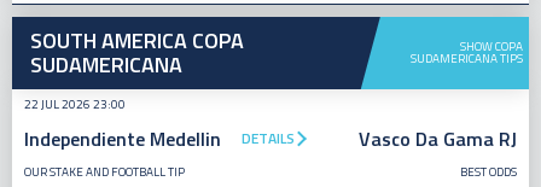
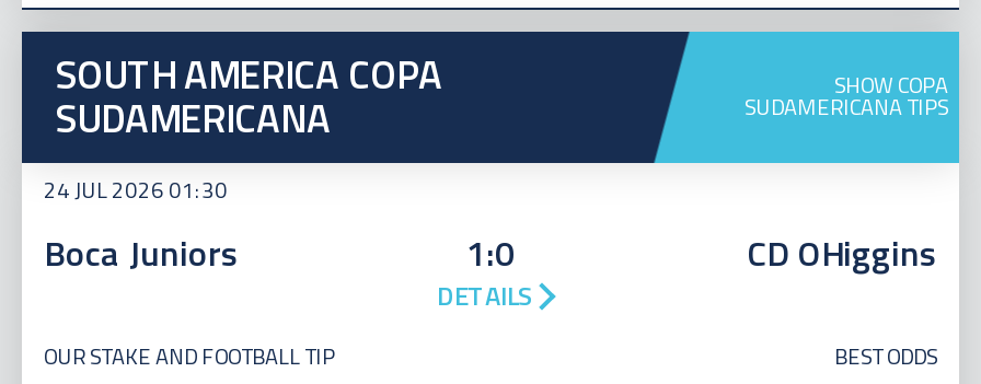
- 22 JUL 2026 23:00
- Independiente Medellin
+ 24 JUL 2026 01:30
+ Boca Juniors
+ 1:0

- Vasco Da Gama RJ
+ CD OHiggins
